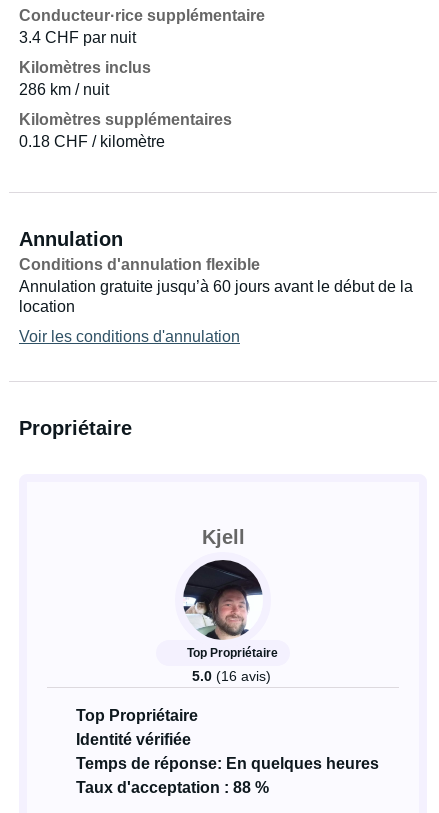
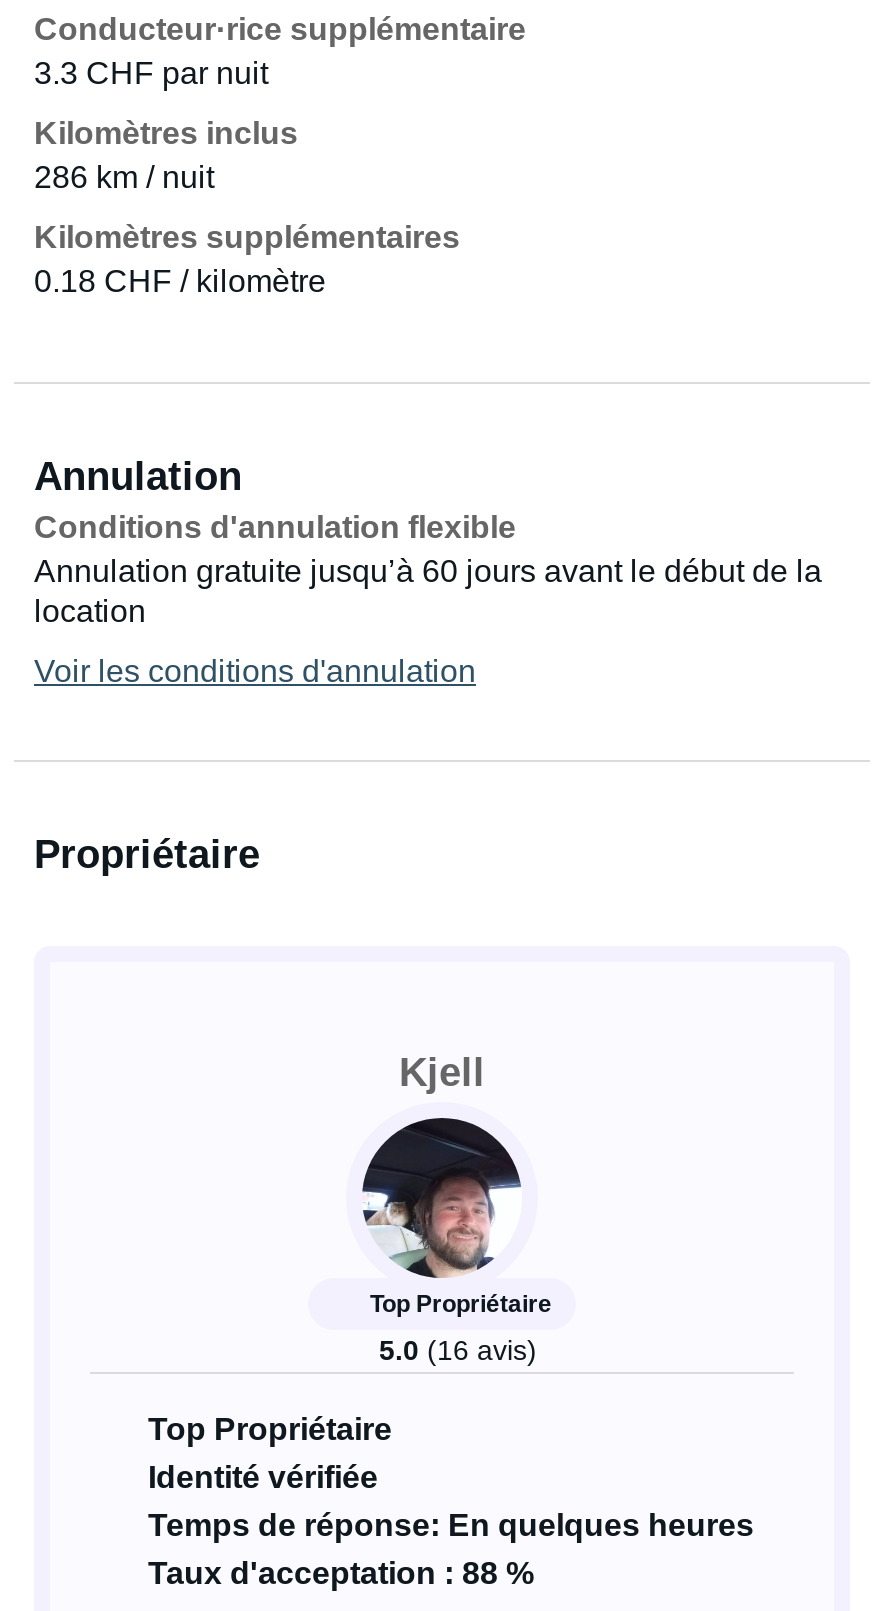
- 3.4 CHF par nuit
+ 3.3 CHF par nuit
